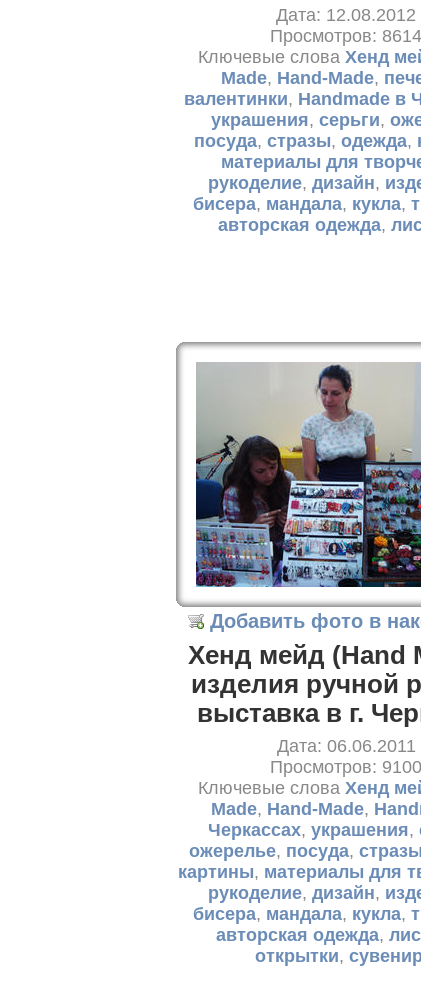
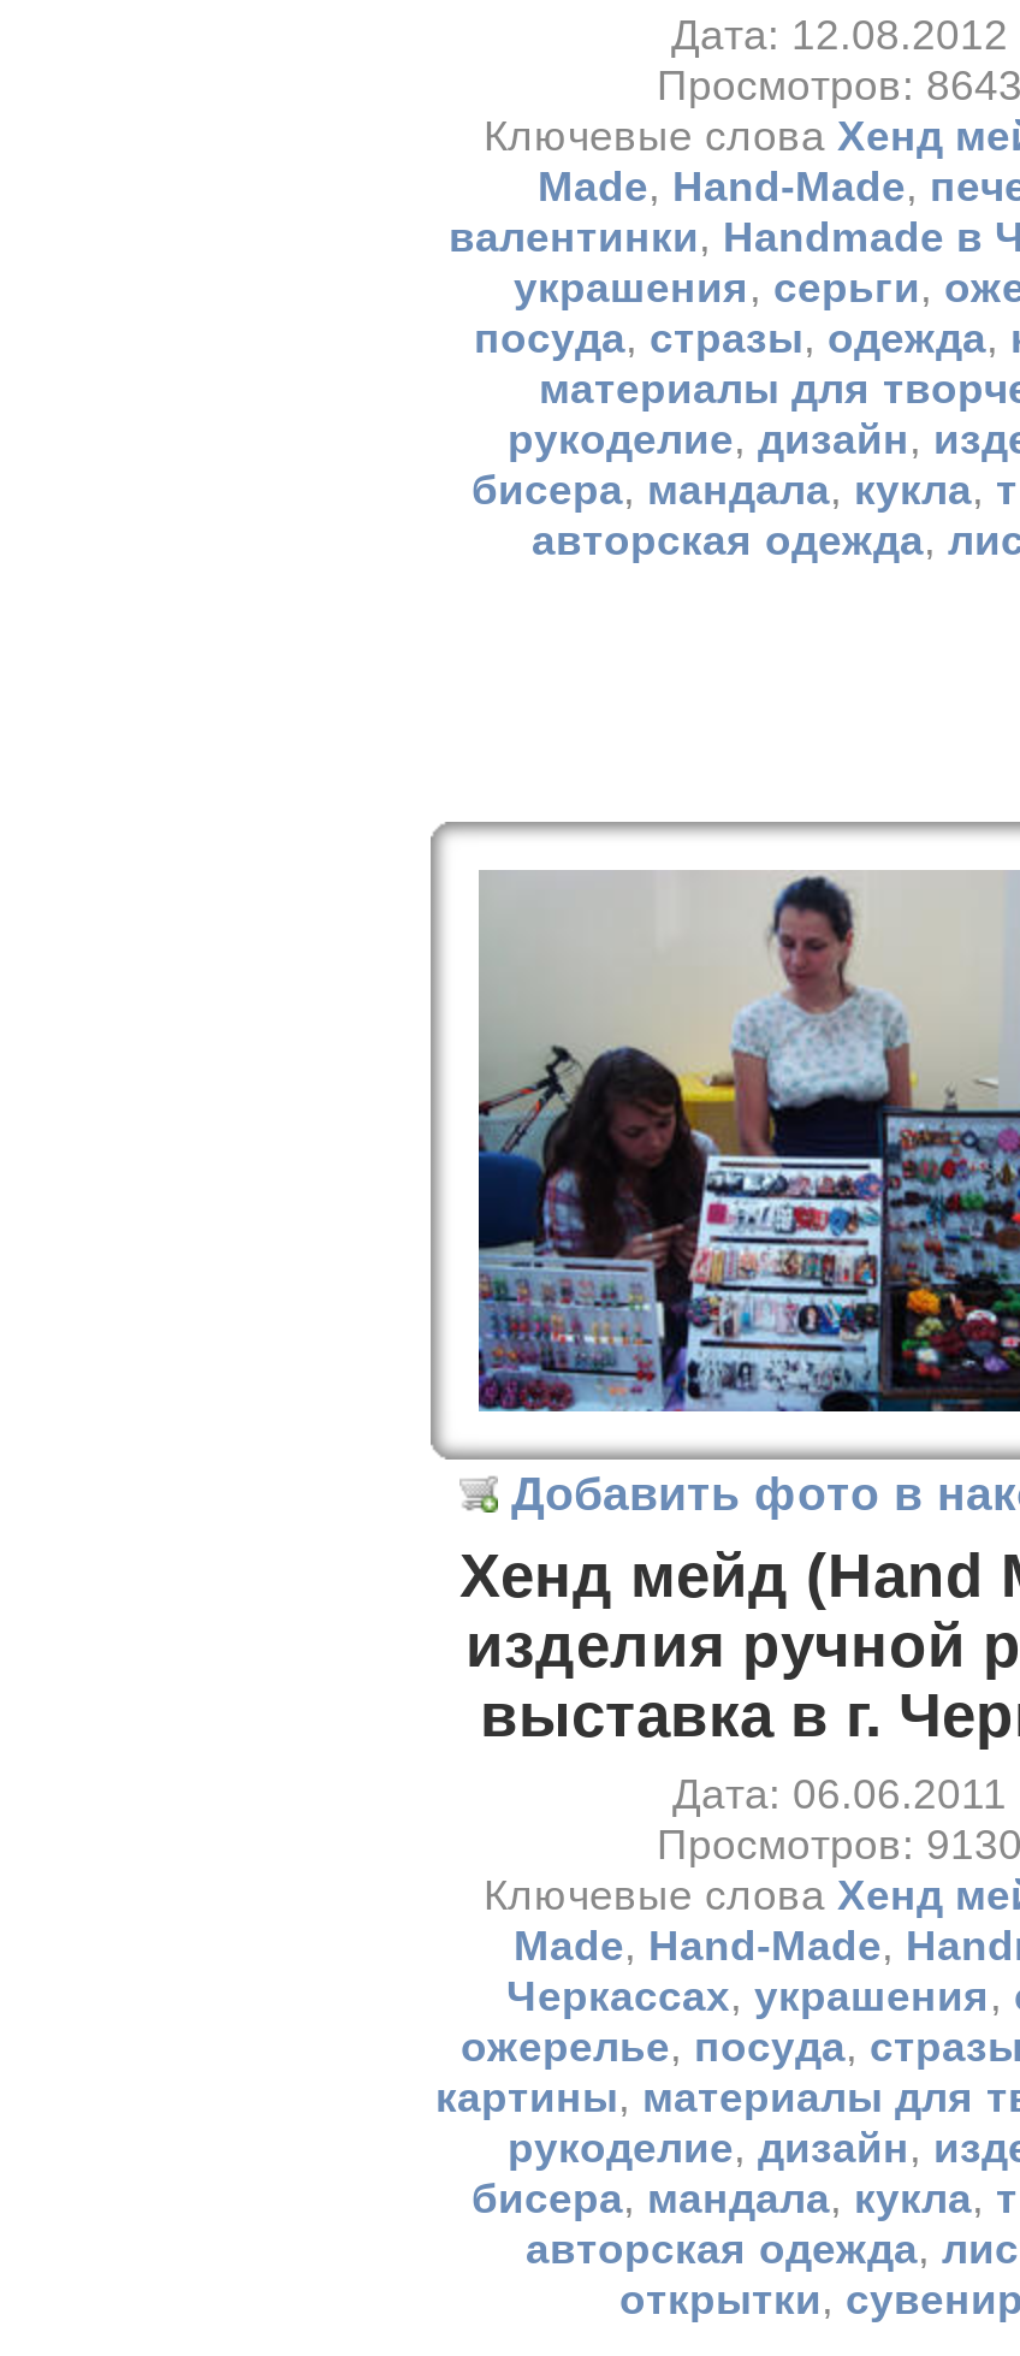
- Просмотров: 8614
+ Просмотров: 8643

- Просмотров: 9100
+ Просмотров: 9130
